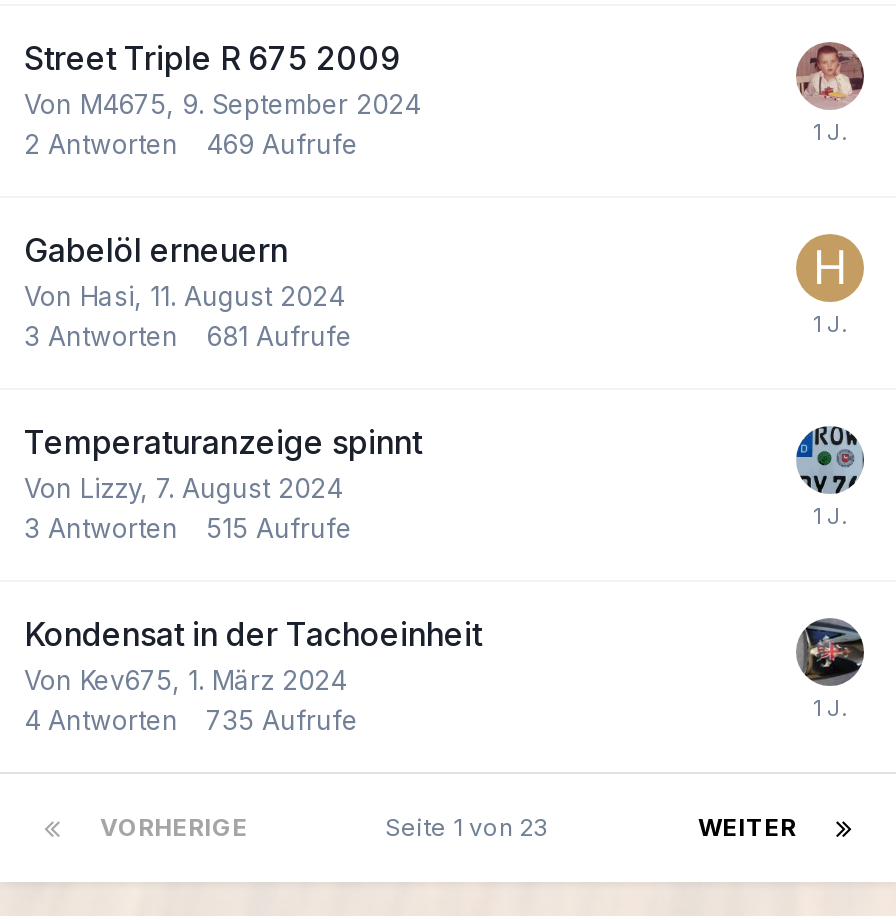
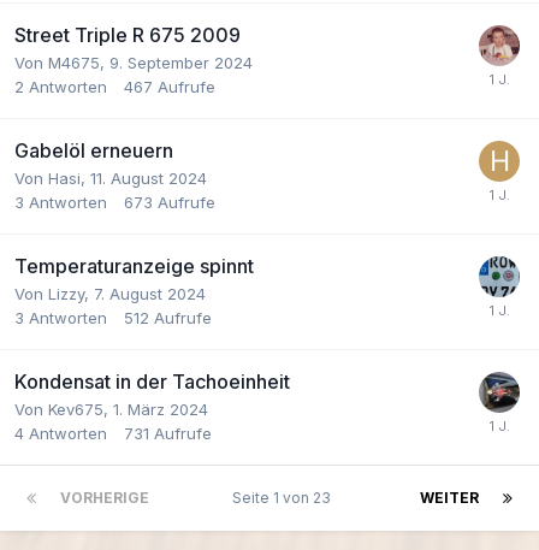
- 2 Antworten 469 Aufrufe
+ 2 Antworten 467 Aufrufe

- 3 Antworten 681 Aufrufe
+ 3 Antworten 673 Aufrufe

- 3 Antworten 515 Aufrufe
+ 3 Antworten 512 Aufrufe

- 4 Antworten 735 Aufrufe
+ 4 Antworten 731 Aufrufe
